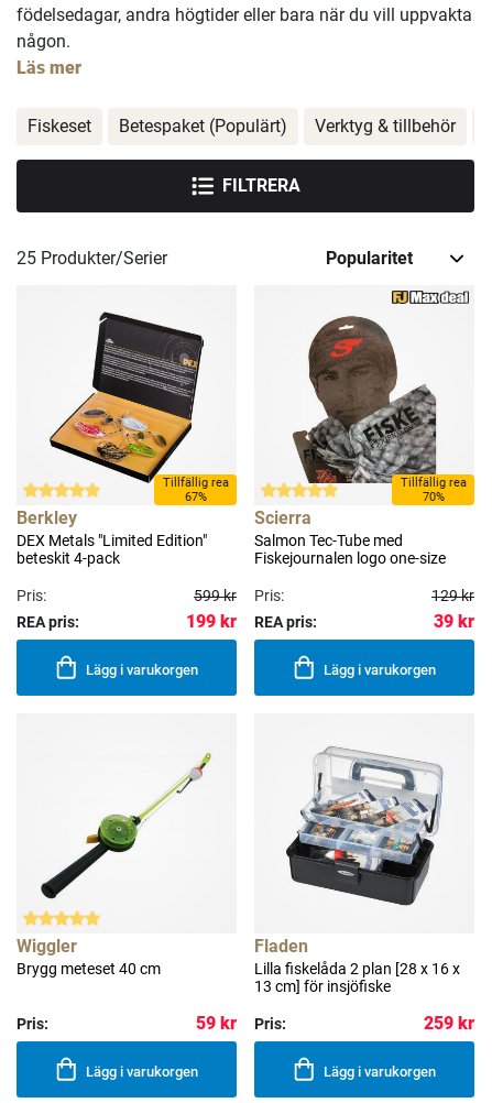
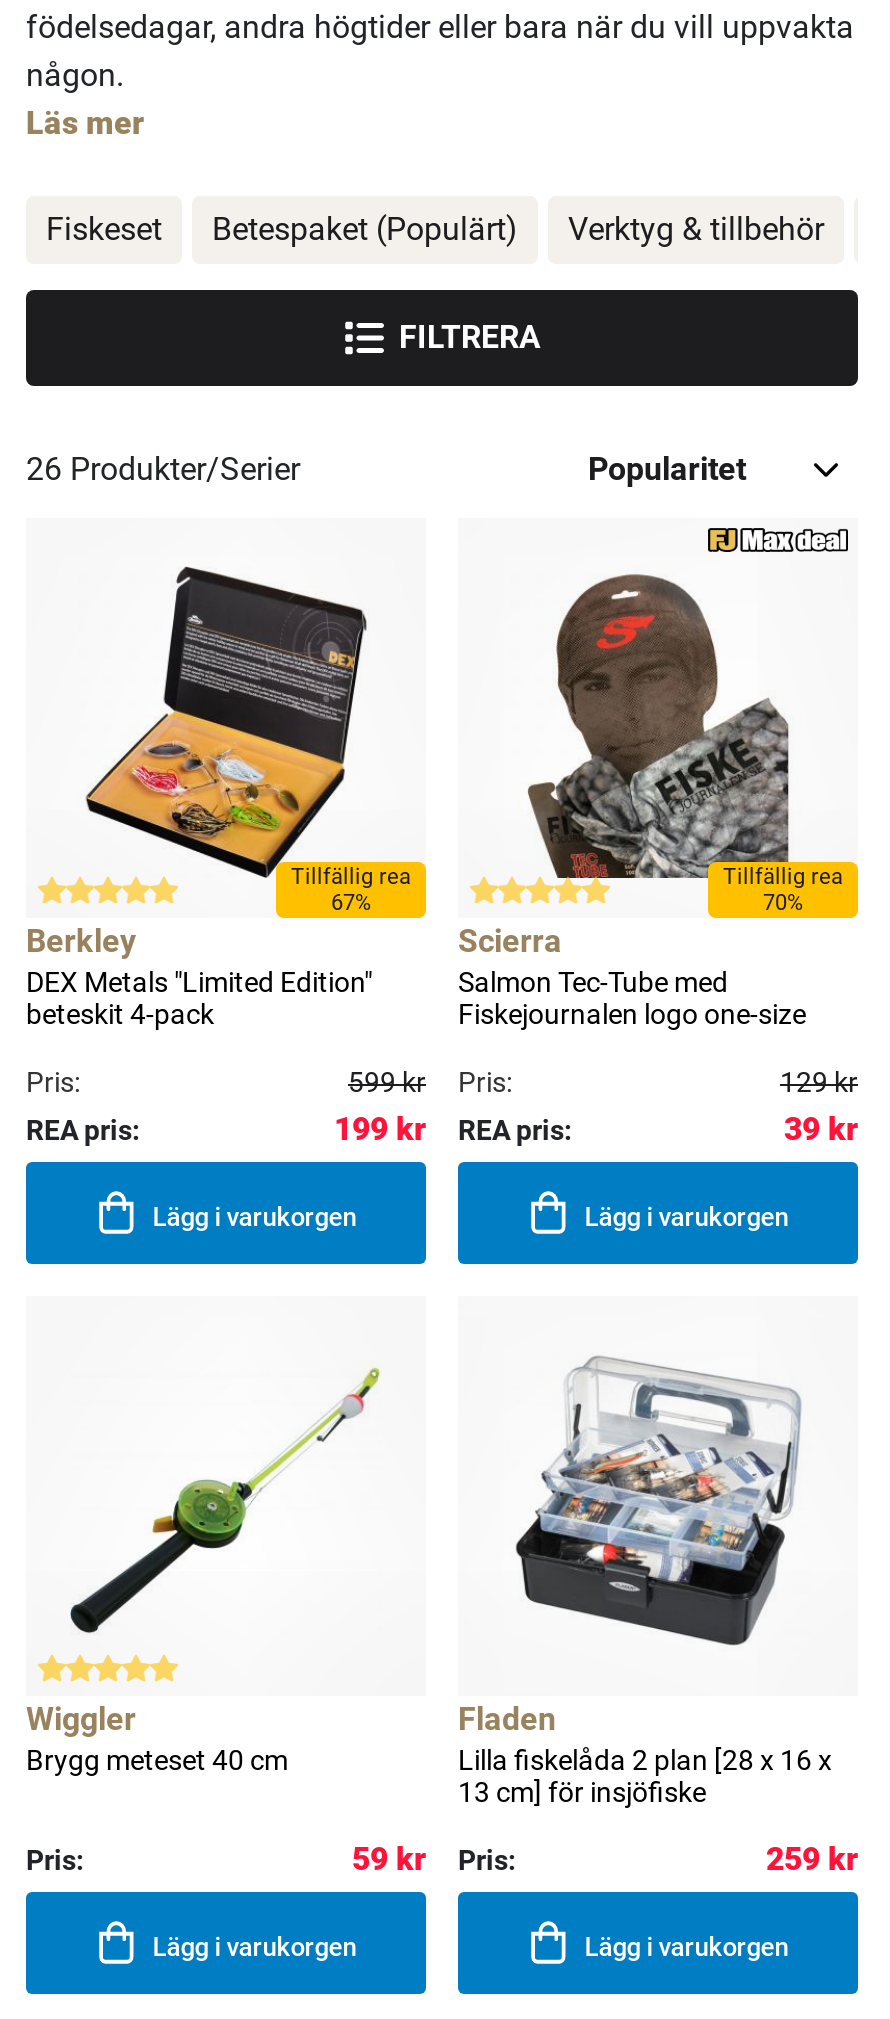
- 25 Produkter/Serier
+ 26 Produkter/Serier
